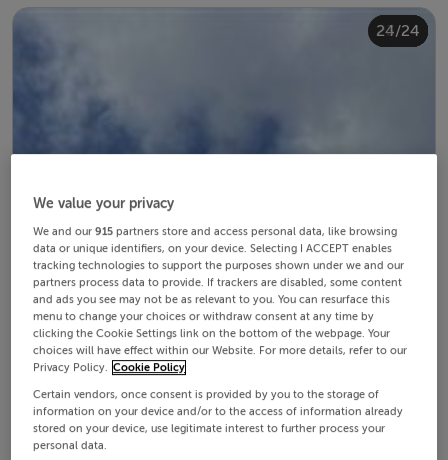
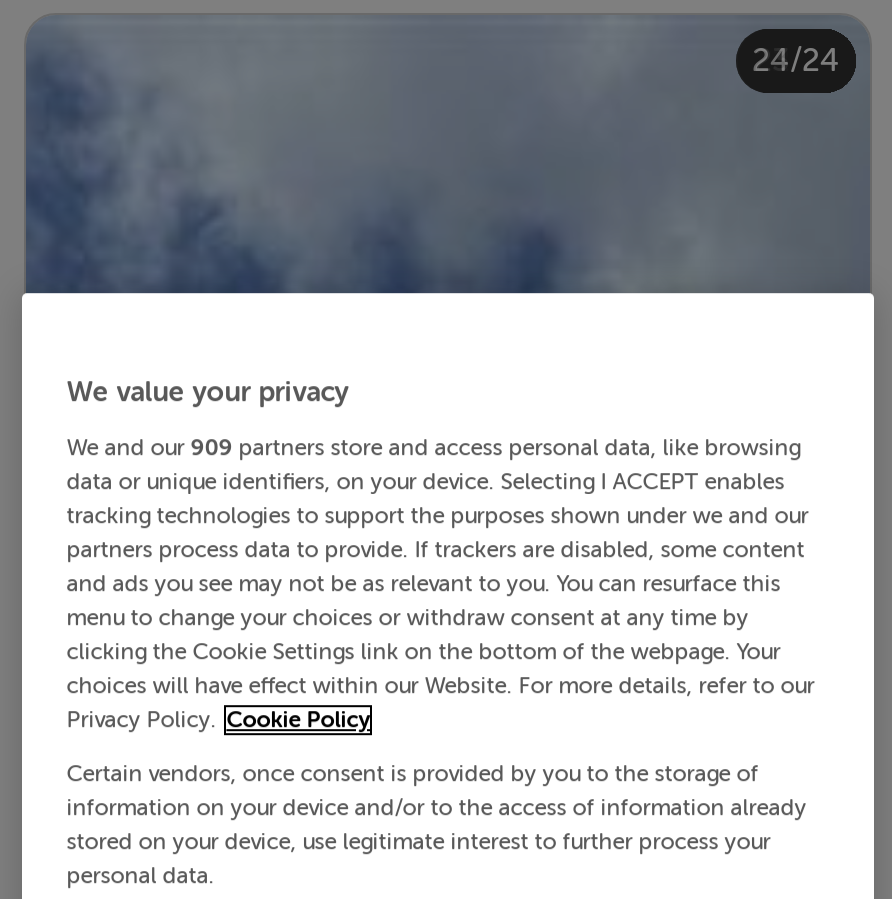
- We and our 915 partners store and access personal data, like browsing
+ We and our 909 partners store and access personal data, like browsing
